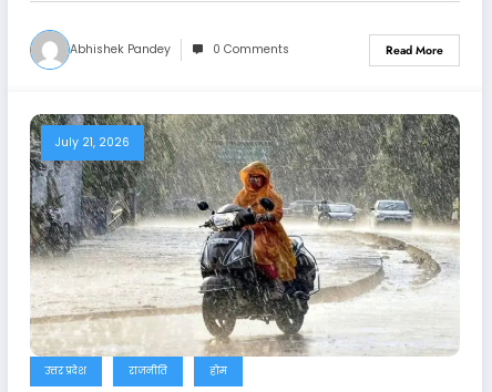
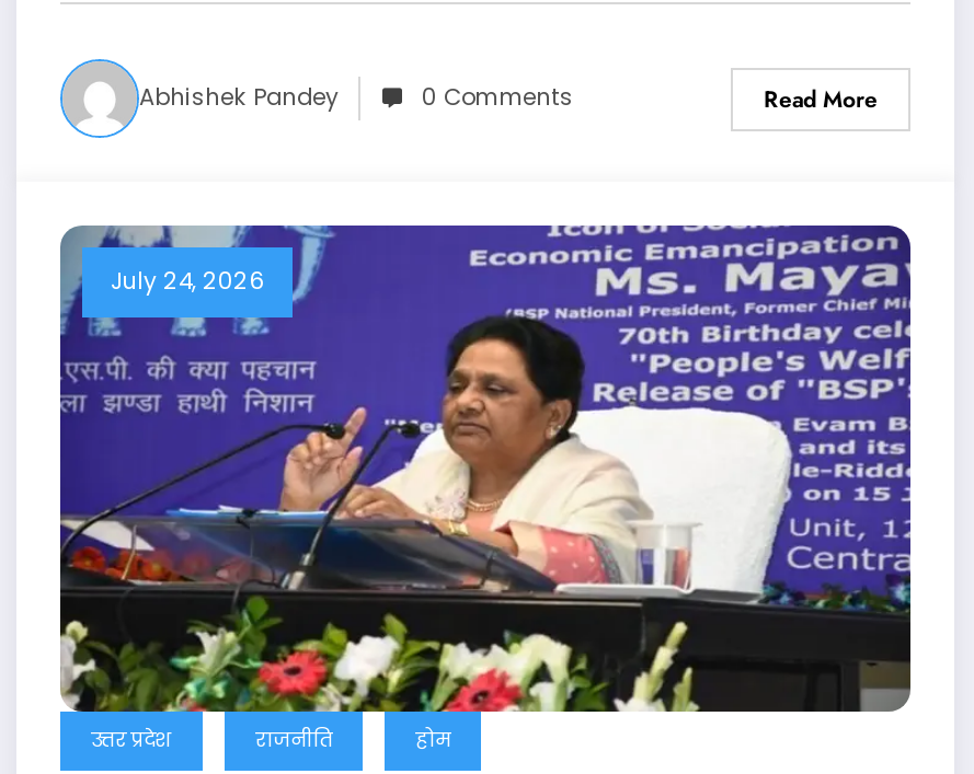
- [image]
- July 21, 2026
+ [image]
+ July 24, 2026
